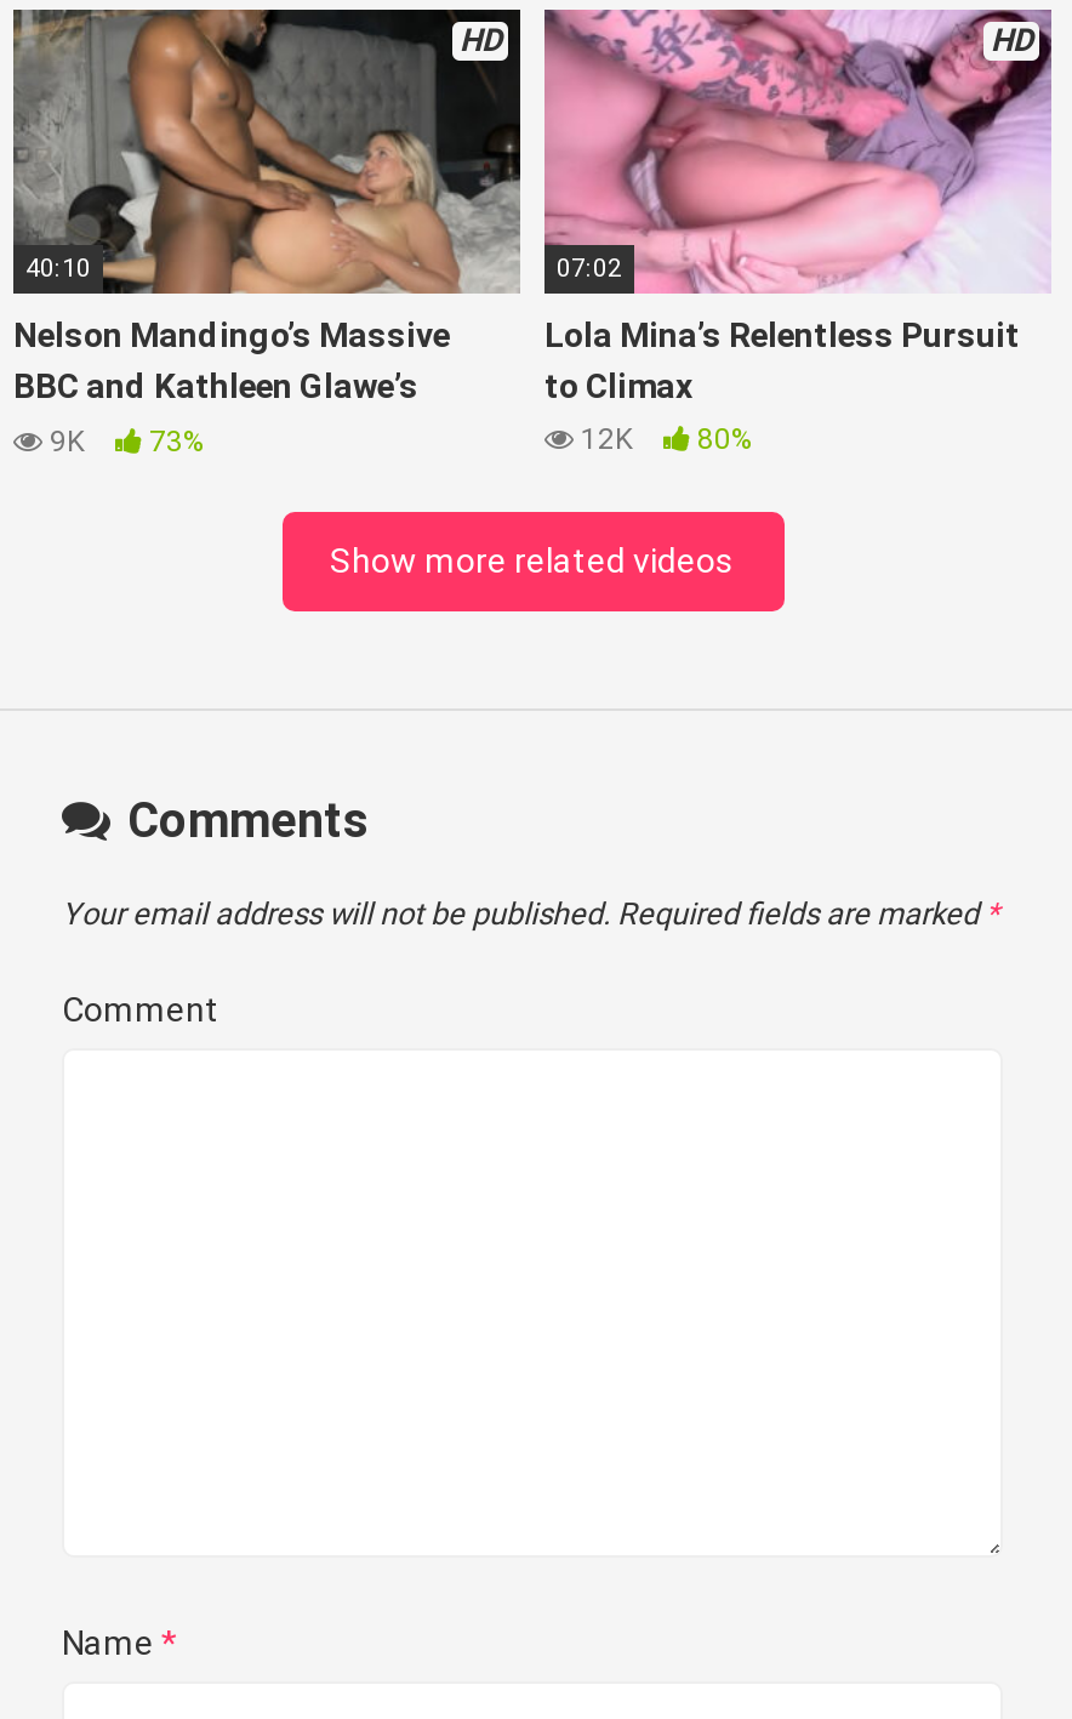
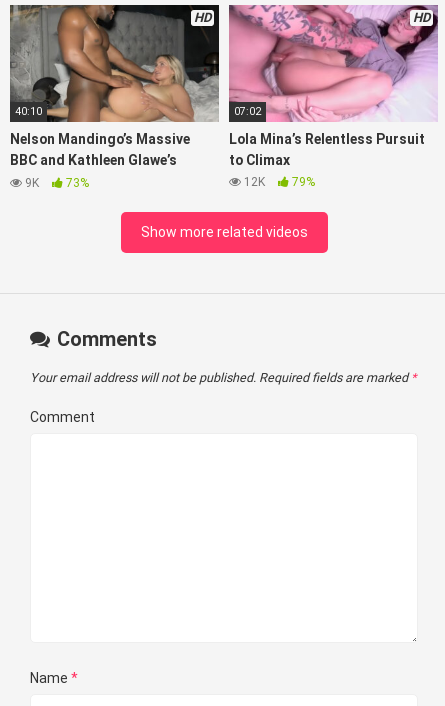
- 12K 80%
+ 12K 79%
